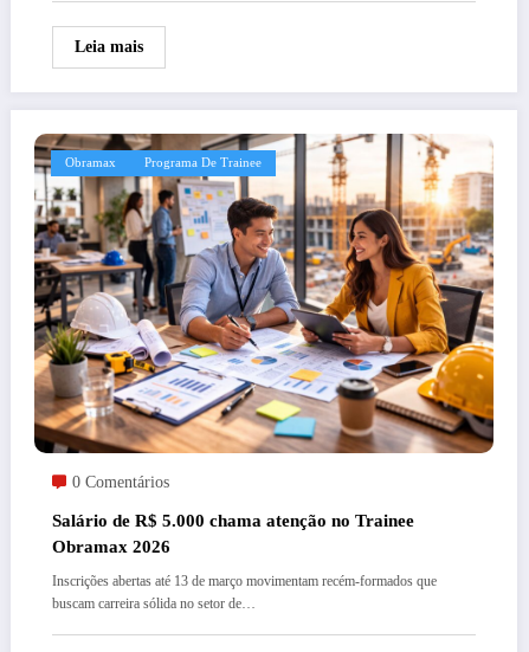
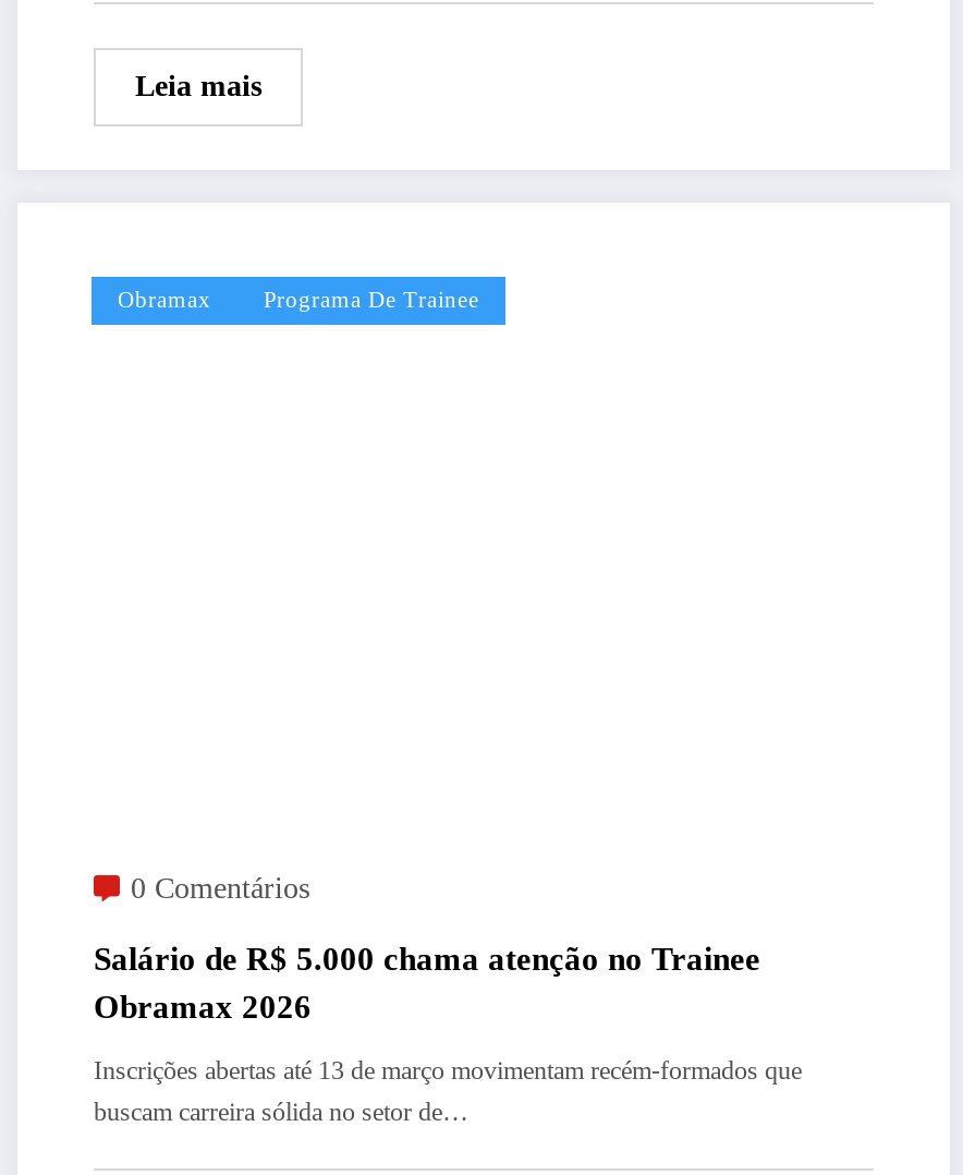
- [image]
